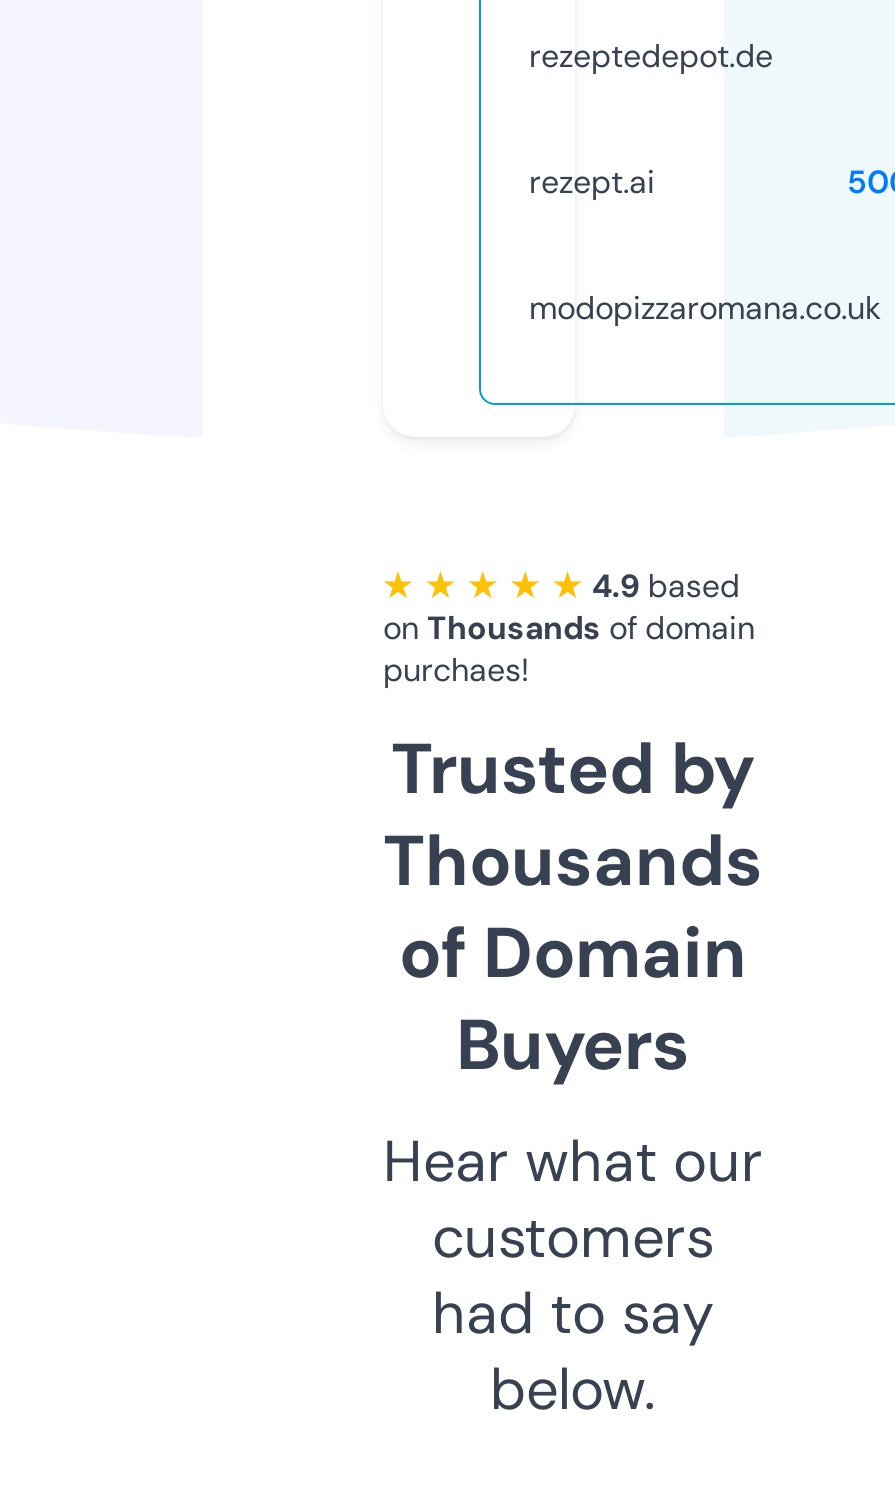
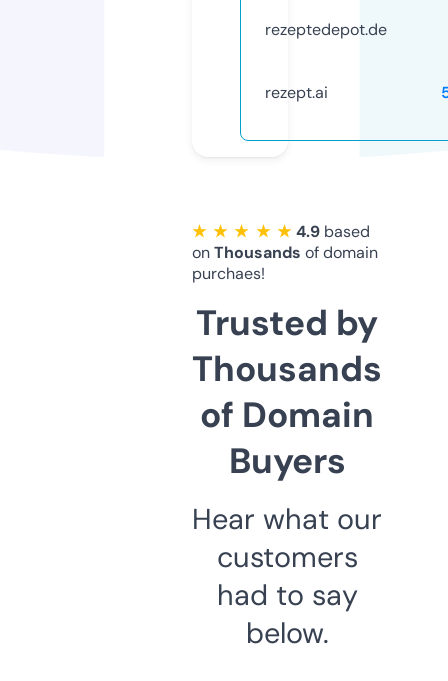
- modopizzaromana.co.uk
